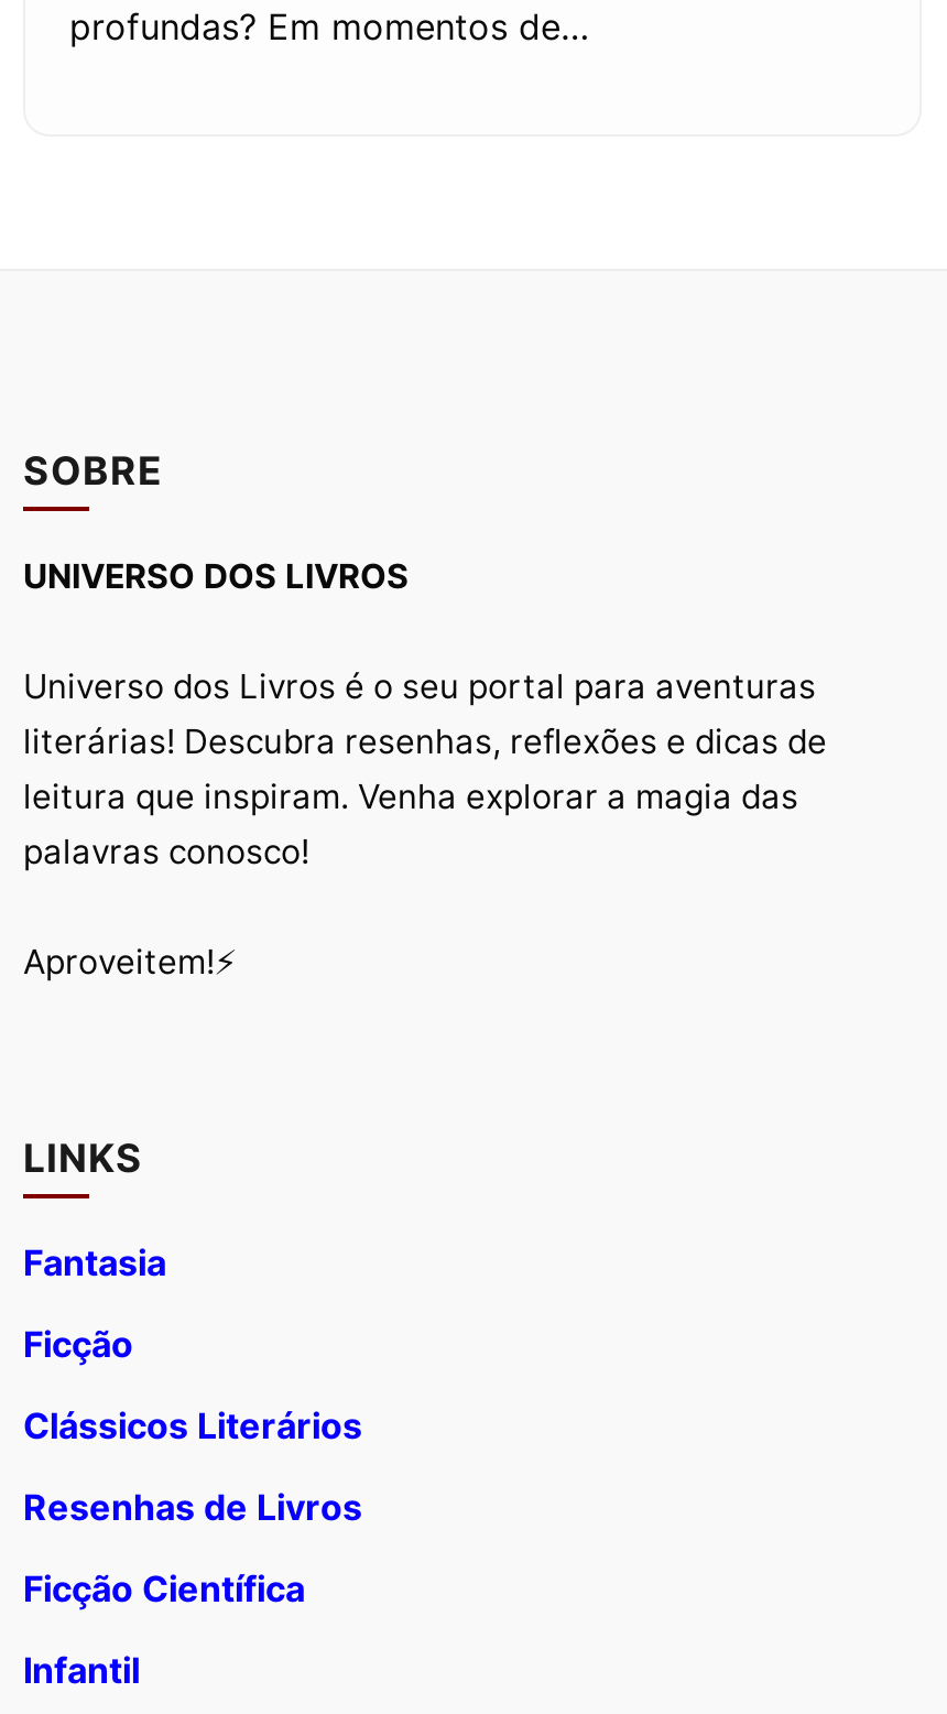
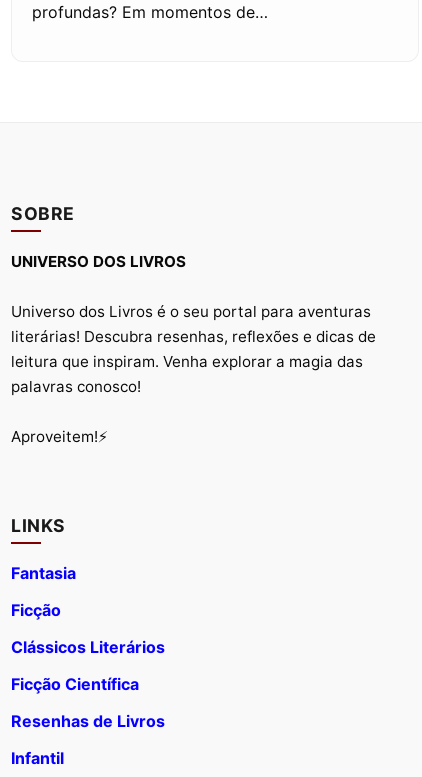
moved down: Resenhas de Livros

moved up: Ficção Científica
